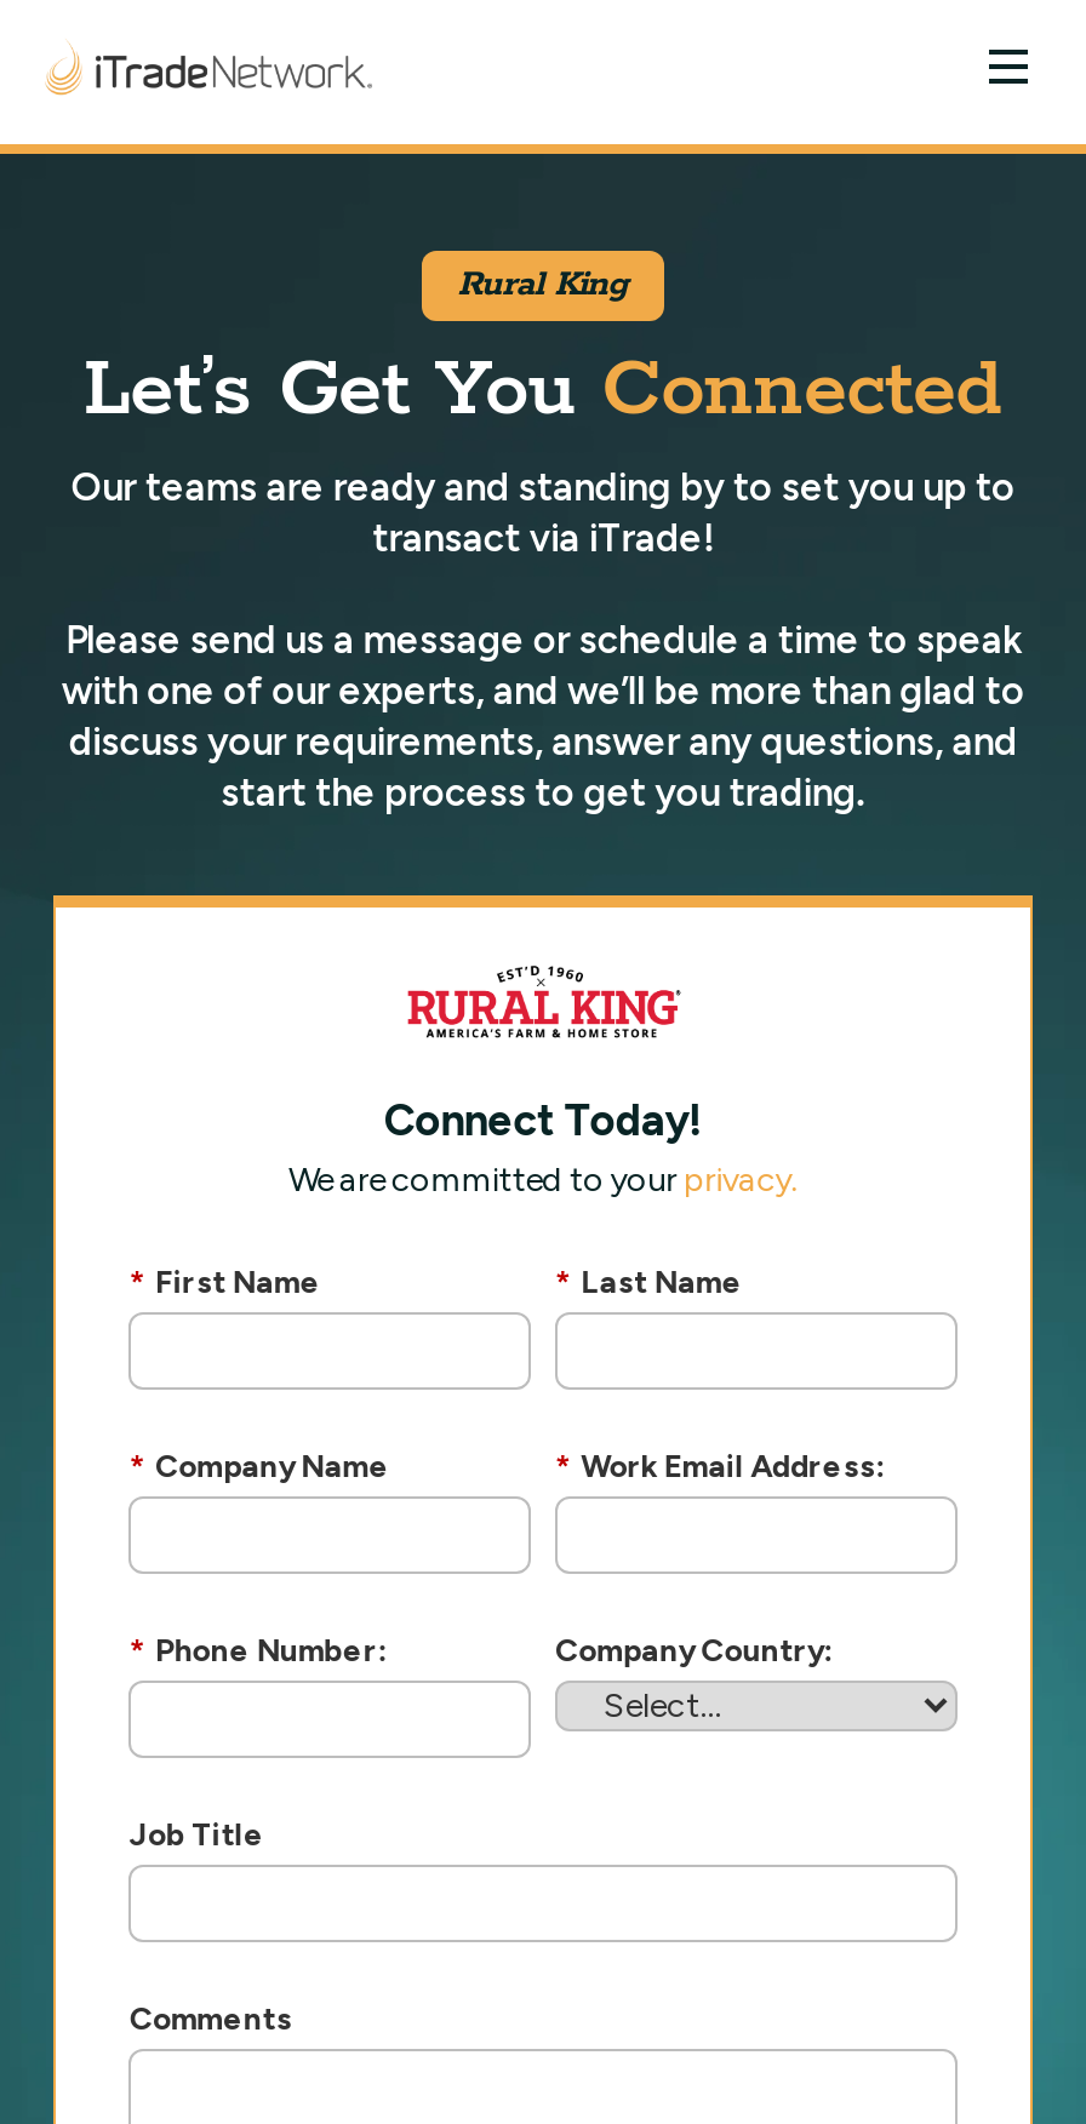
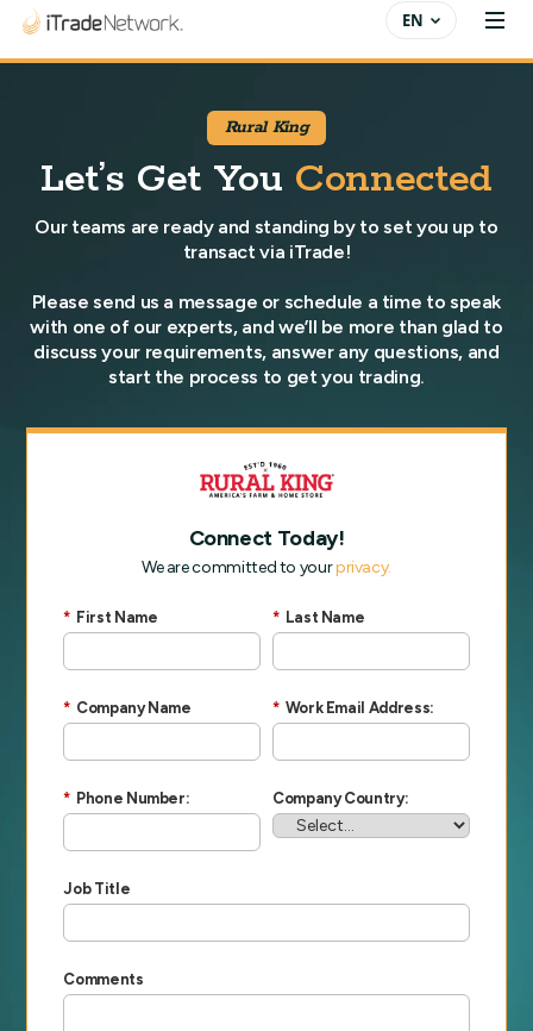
+ EN
